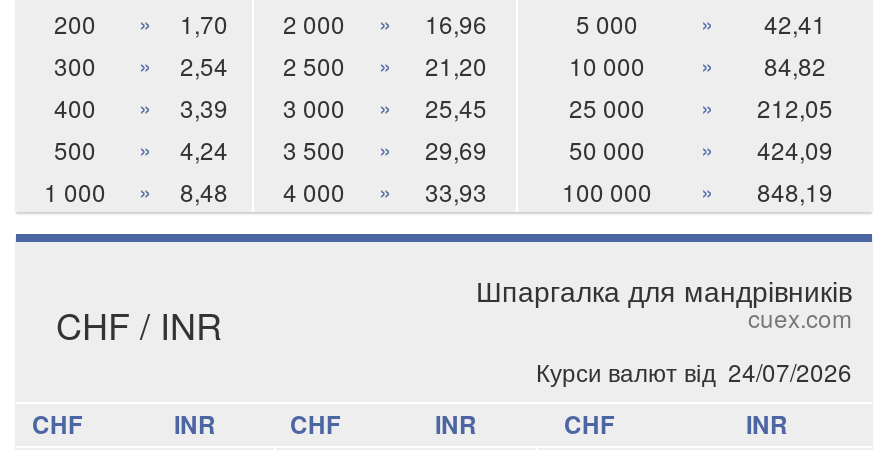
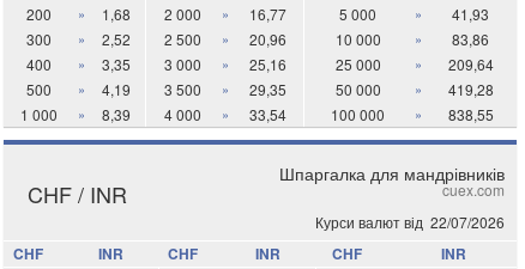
- 1,70
+ 1,68

- 16,96
+ 16,77

- 42,41
+ 41,93

- 2,54
+ 2,52

- 21,20
+ 20,96

- 84,82
+ 83,86

- 3,39
+ 3,35

- 25,45
+ 25,16

- 212,05
+ 209,64

- 4,24
+ 4,19

- 29,69
+ 29,35

- 424,09
+ 419,28

- 8,48
+ 8,39

- 33,93
+ 33,54

- 848,19
+ 838,55

- Курси валют від 24/07/2026
+ Курси валют від 22/07/2026
